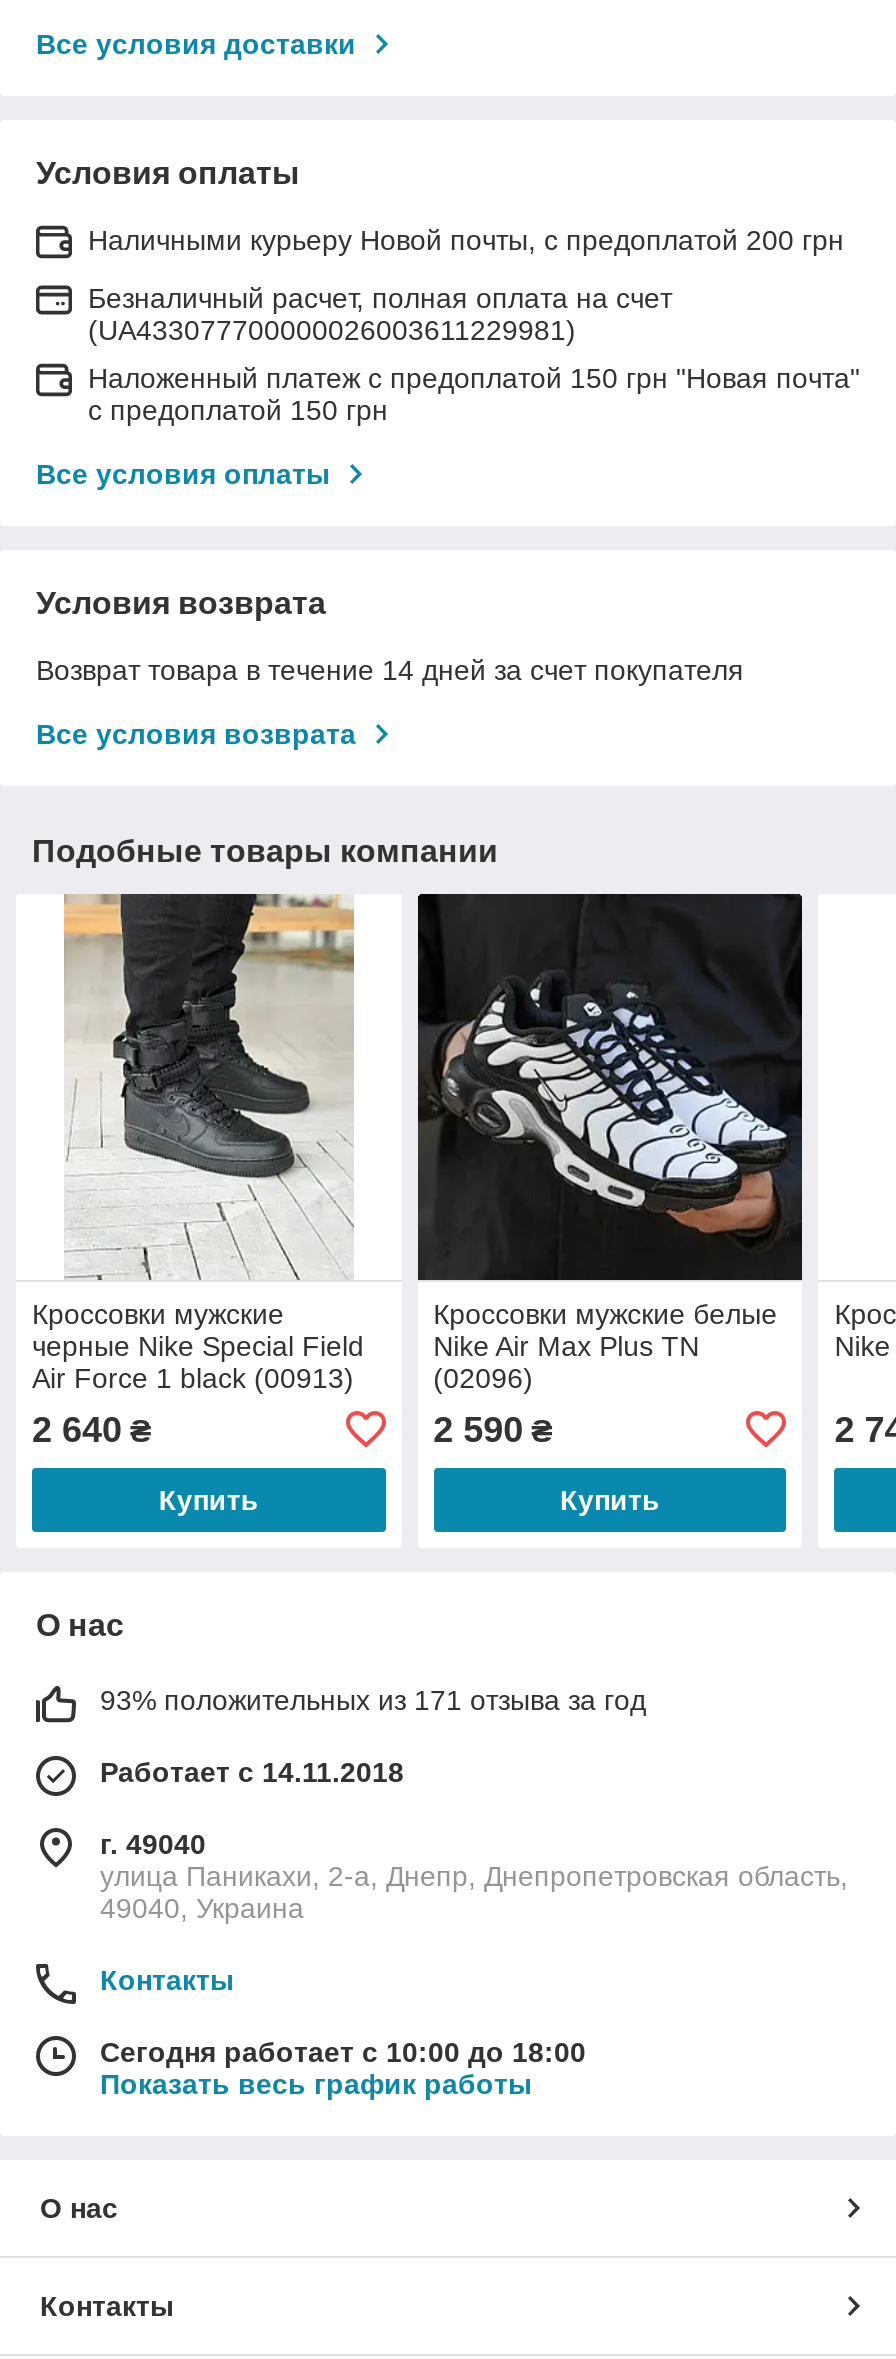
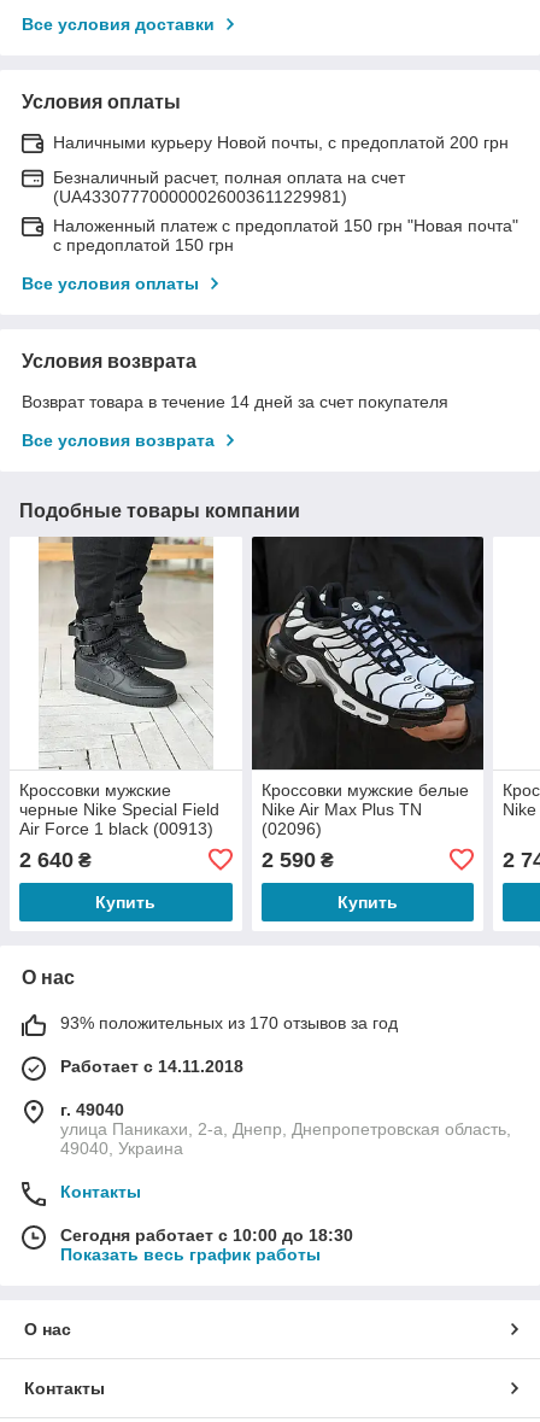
- 93% положительных из 171 отзыва за год
+ 93% положительных из 170 отзывов за год

- Сегодня работает с 10:00 до 18:00
+ Сегодня работает с 10:00 до 18:30
